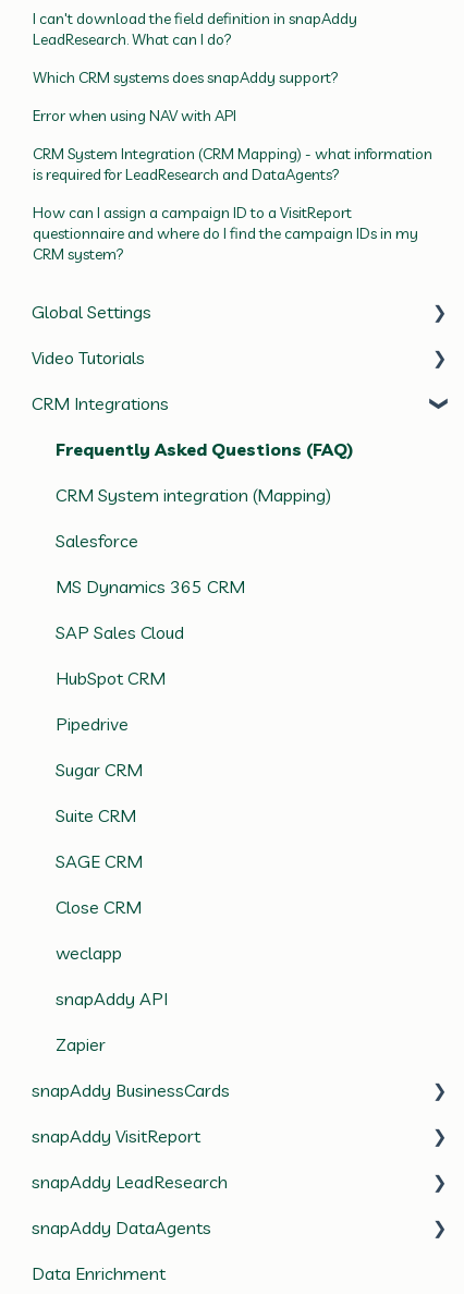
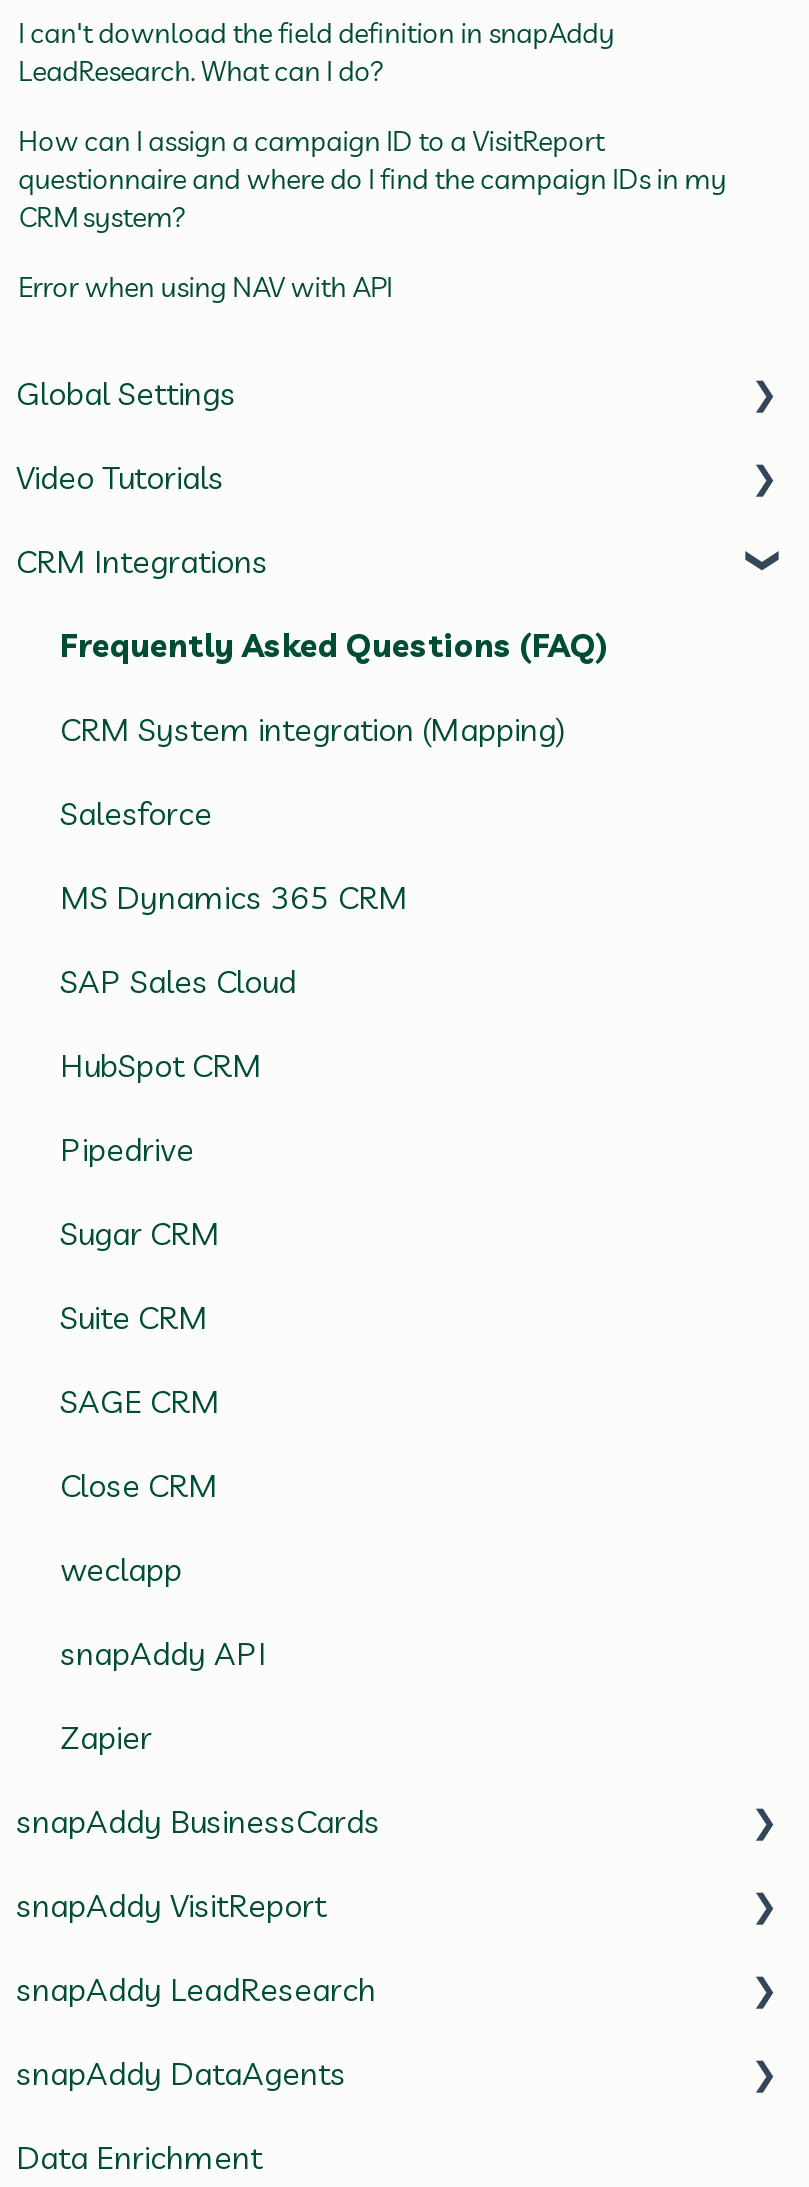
- Which CRM systems does snapAddy support?
- CRM System Integration (CRM Mapping) - what information
- is required for LeadResearch and DataAgents?

moved down: Error when using NAV with API

moved up: How can I assign a campaign ID to a VisitReport | questionnaire and where do I find the campaign IDs in my | CRM system?
